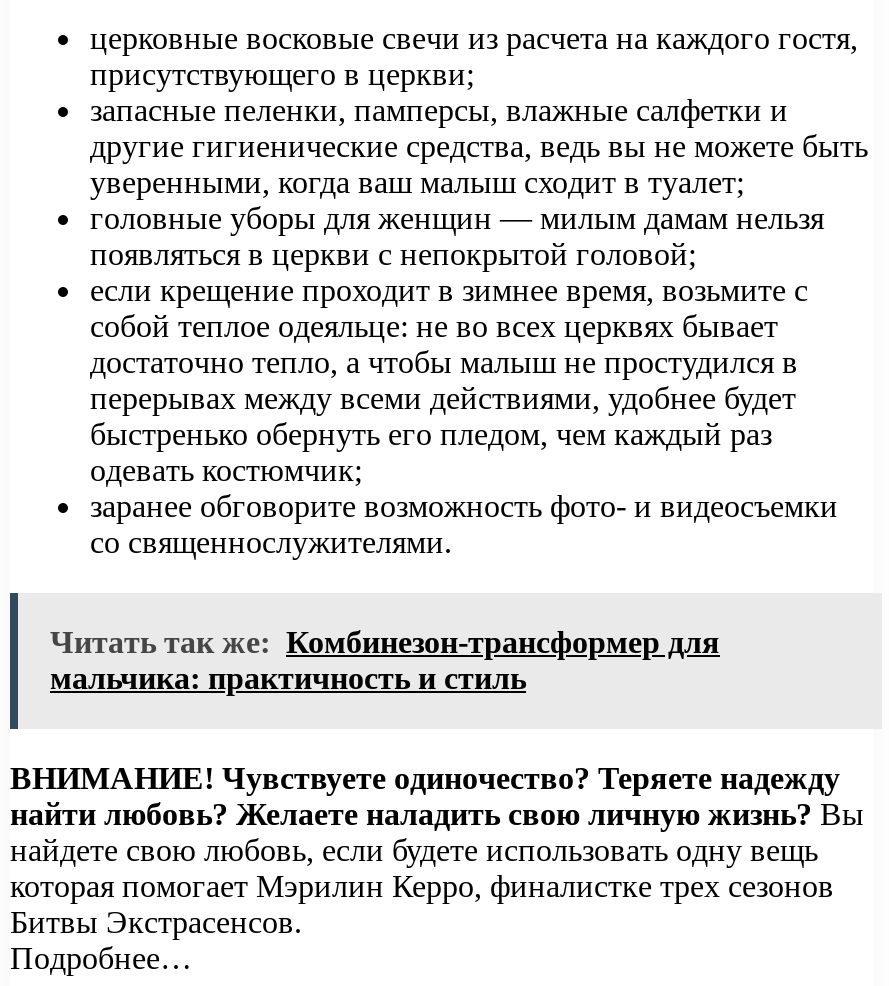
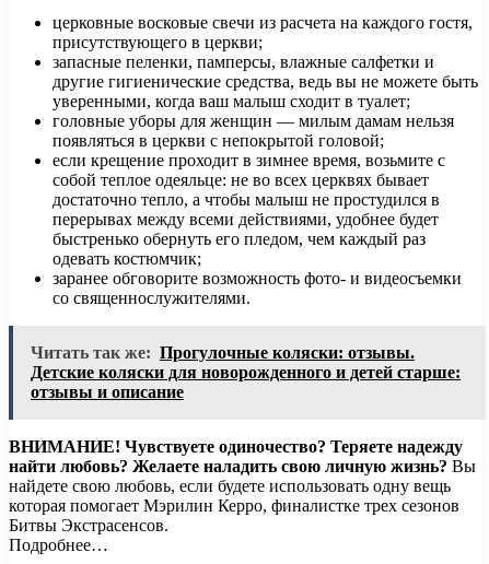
- Читать так же: Комбинезон-трансформер для
- мальчика: практичность и стиль
+ Читать так же: Прогулочные коляски: отзывы.
+ Детские коляски для новорожденного и детей старше:
+ отзывы и описание
